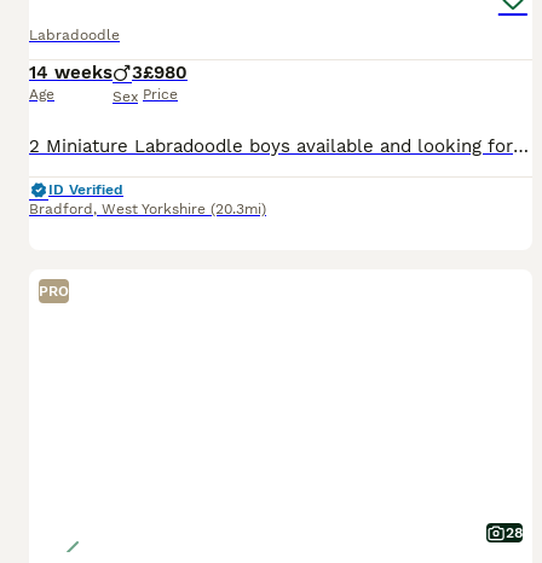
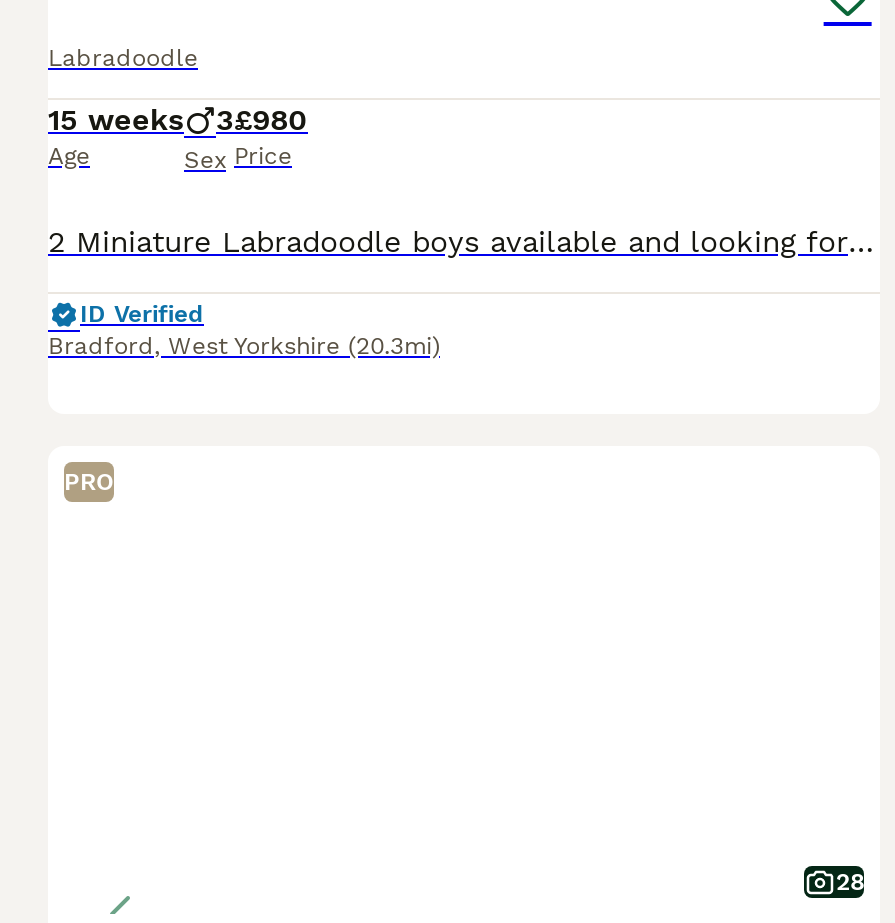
- 14 weeks 3 £980
+ 15 weeks 3 £980
